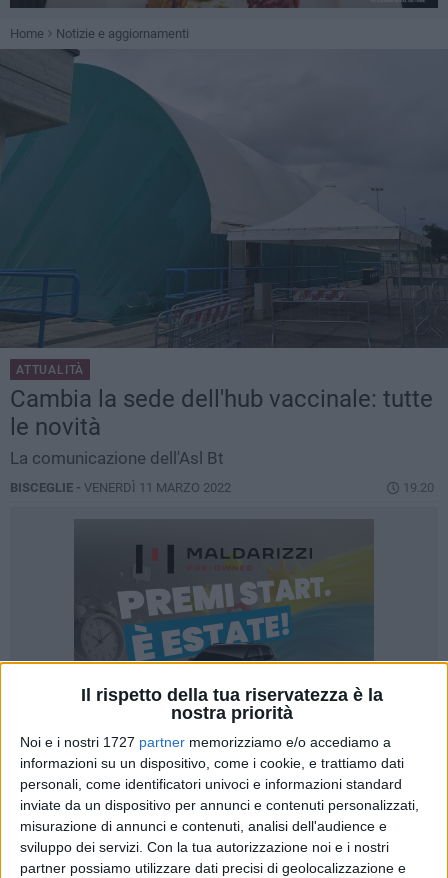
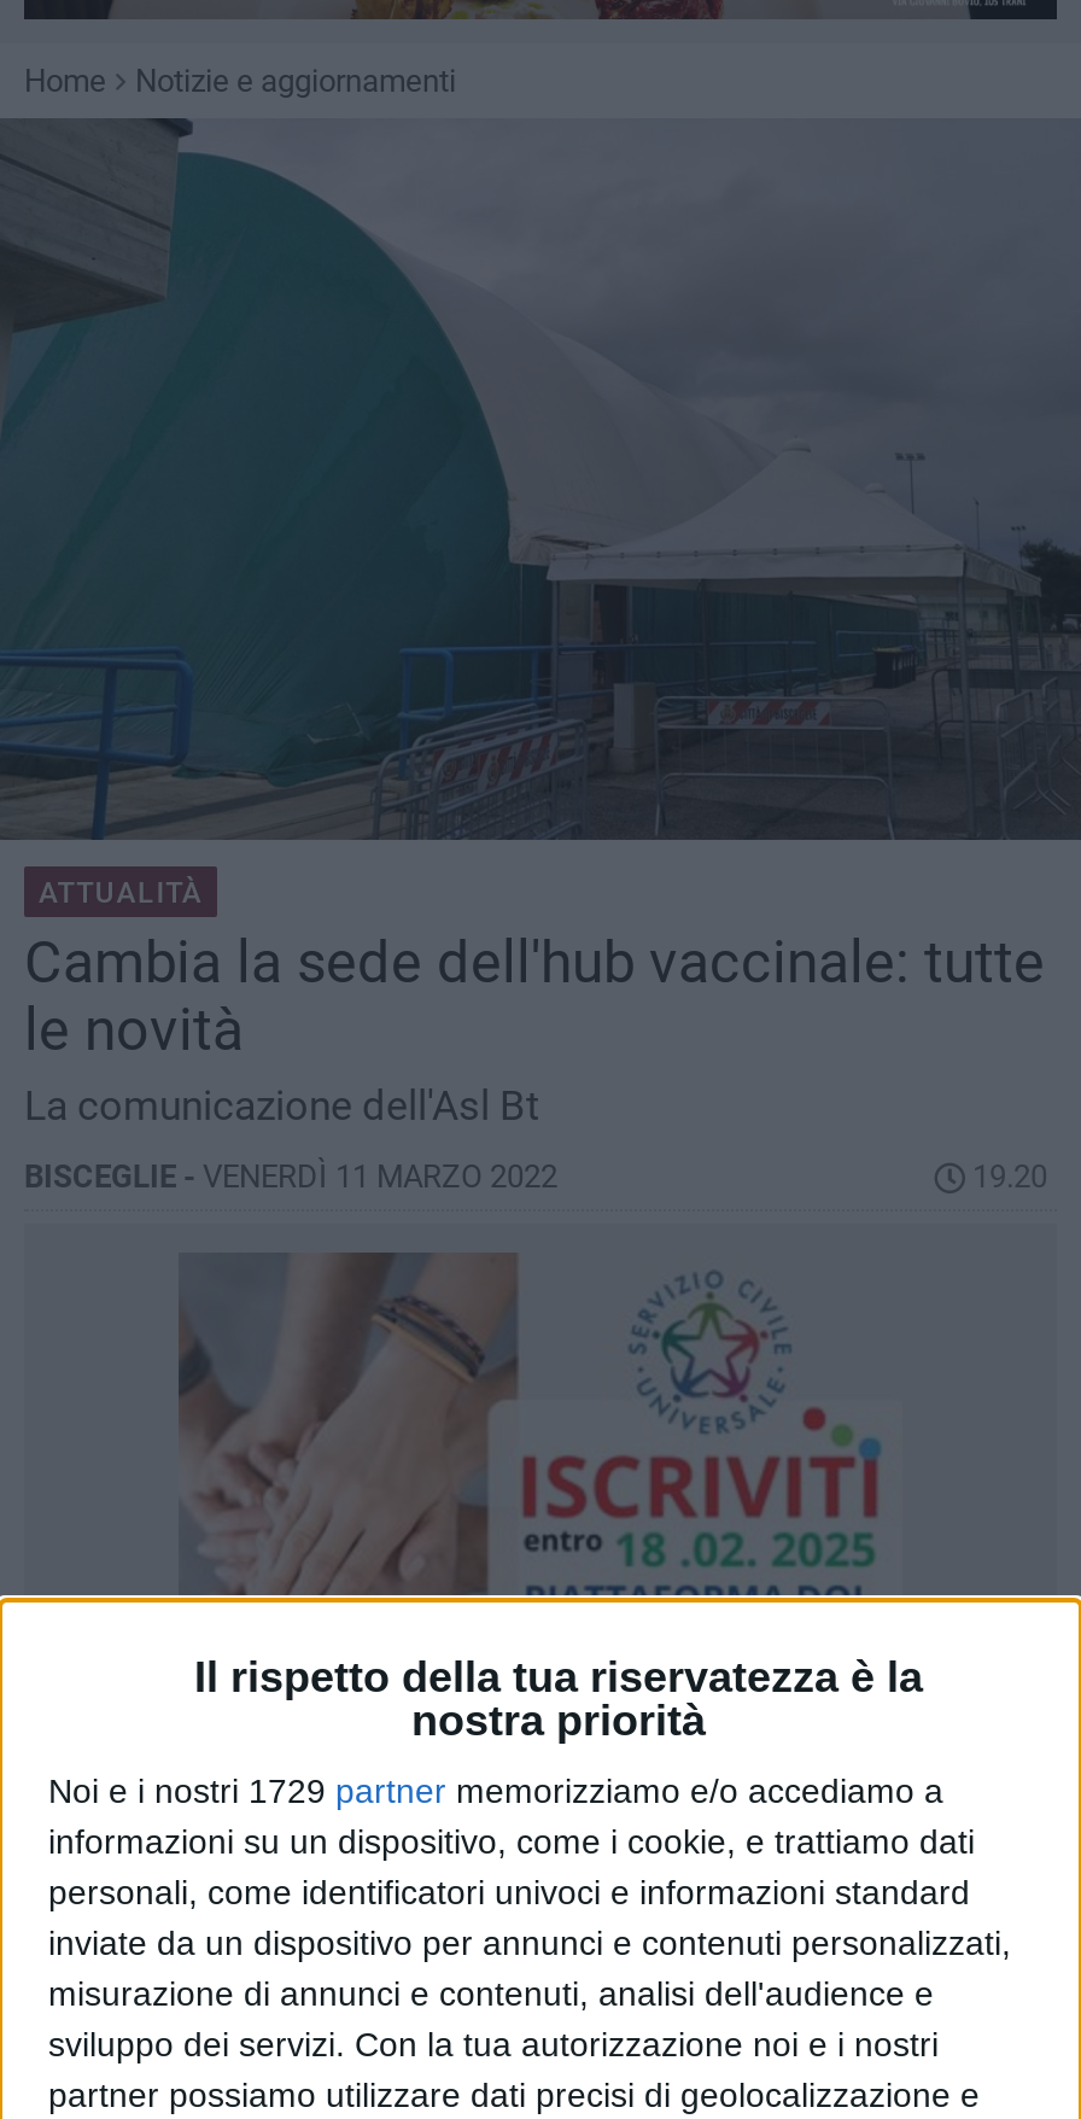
- [image]
+ [image]

- Noi e i nostri 1727 partner memorizziamo e/o accediamo a
+ Noi e i nostri 1729 partner memorizziamo e/o accediamo a
